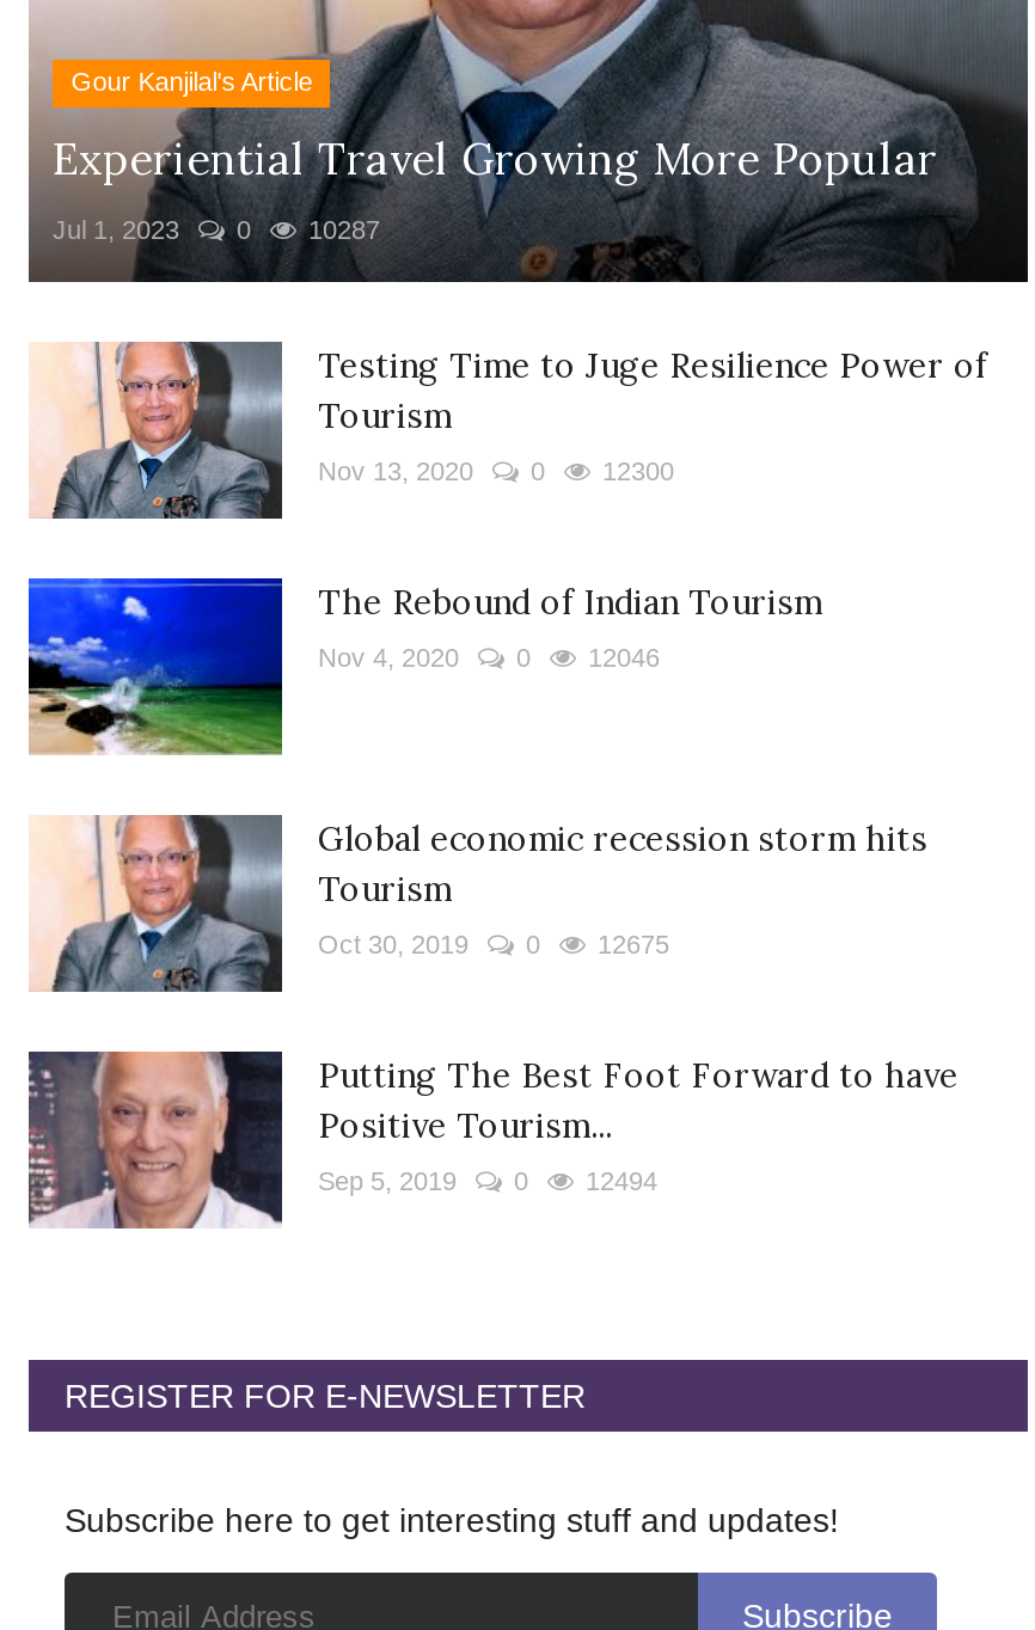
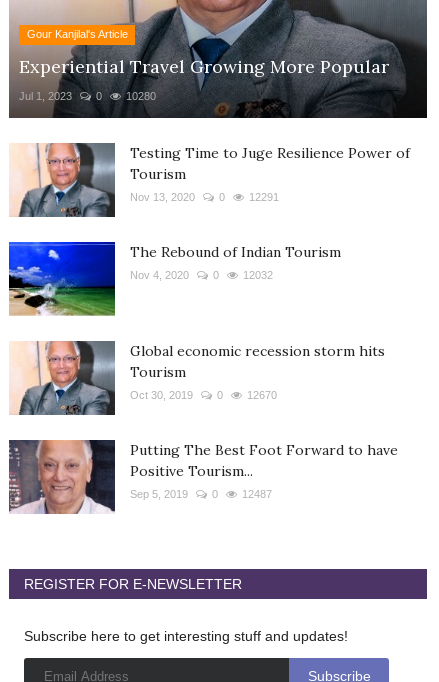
- 10287
+ 10280

- Nov 13, 2020 0 12300
+ Nov 13, 2020 0 12291

- Nov 4, 2020 0 12046
+ Nov 4, 2020 0 12032

- Oct 30, 2019 0 12675
+ Oct 30, 2019 0 12670

- Sep 5, 2019 0 12494
+ Sep 5, 2019 0 12487
